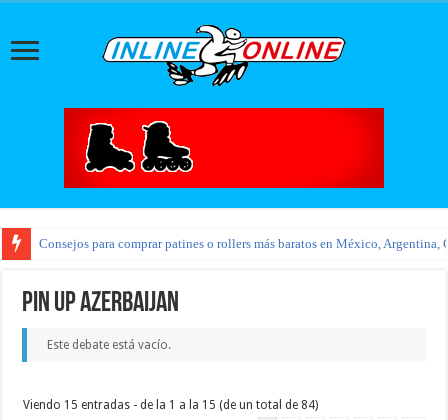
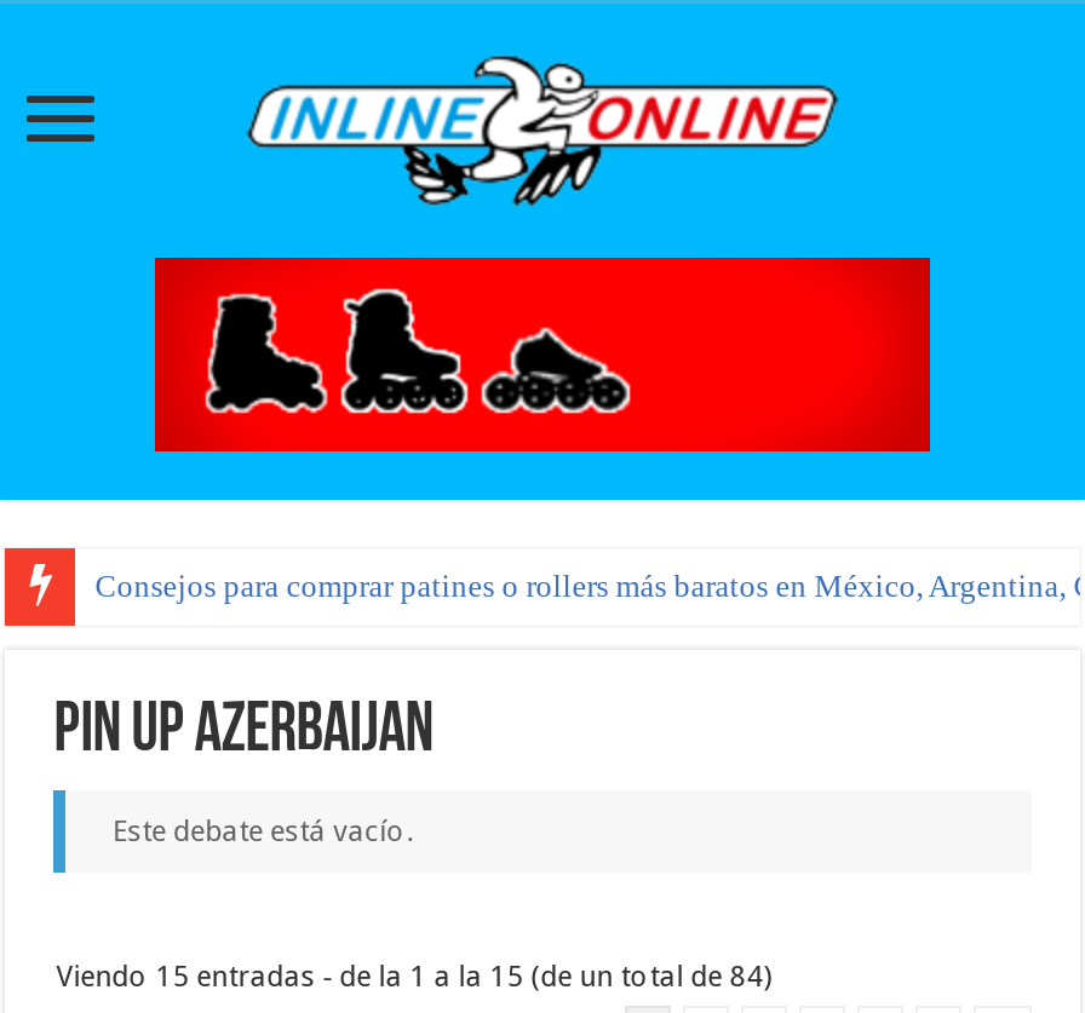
+ [image]
